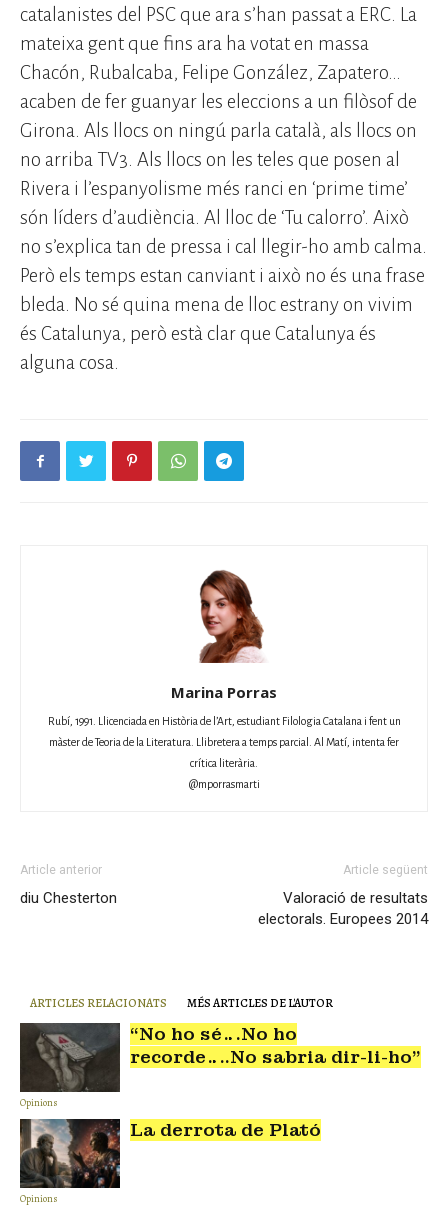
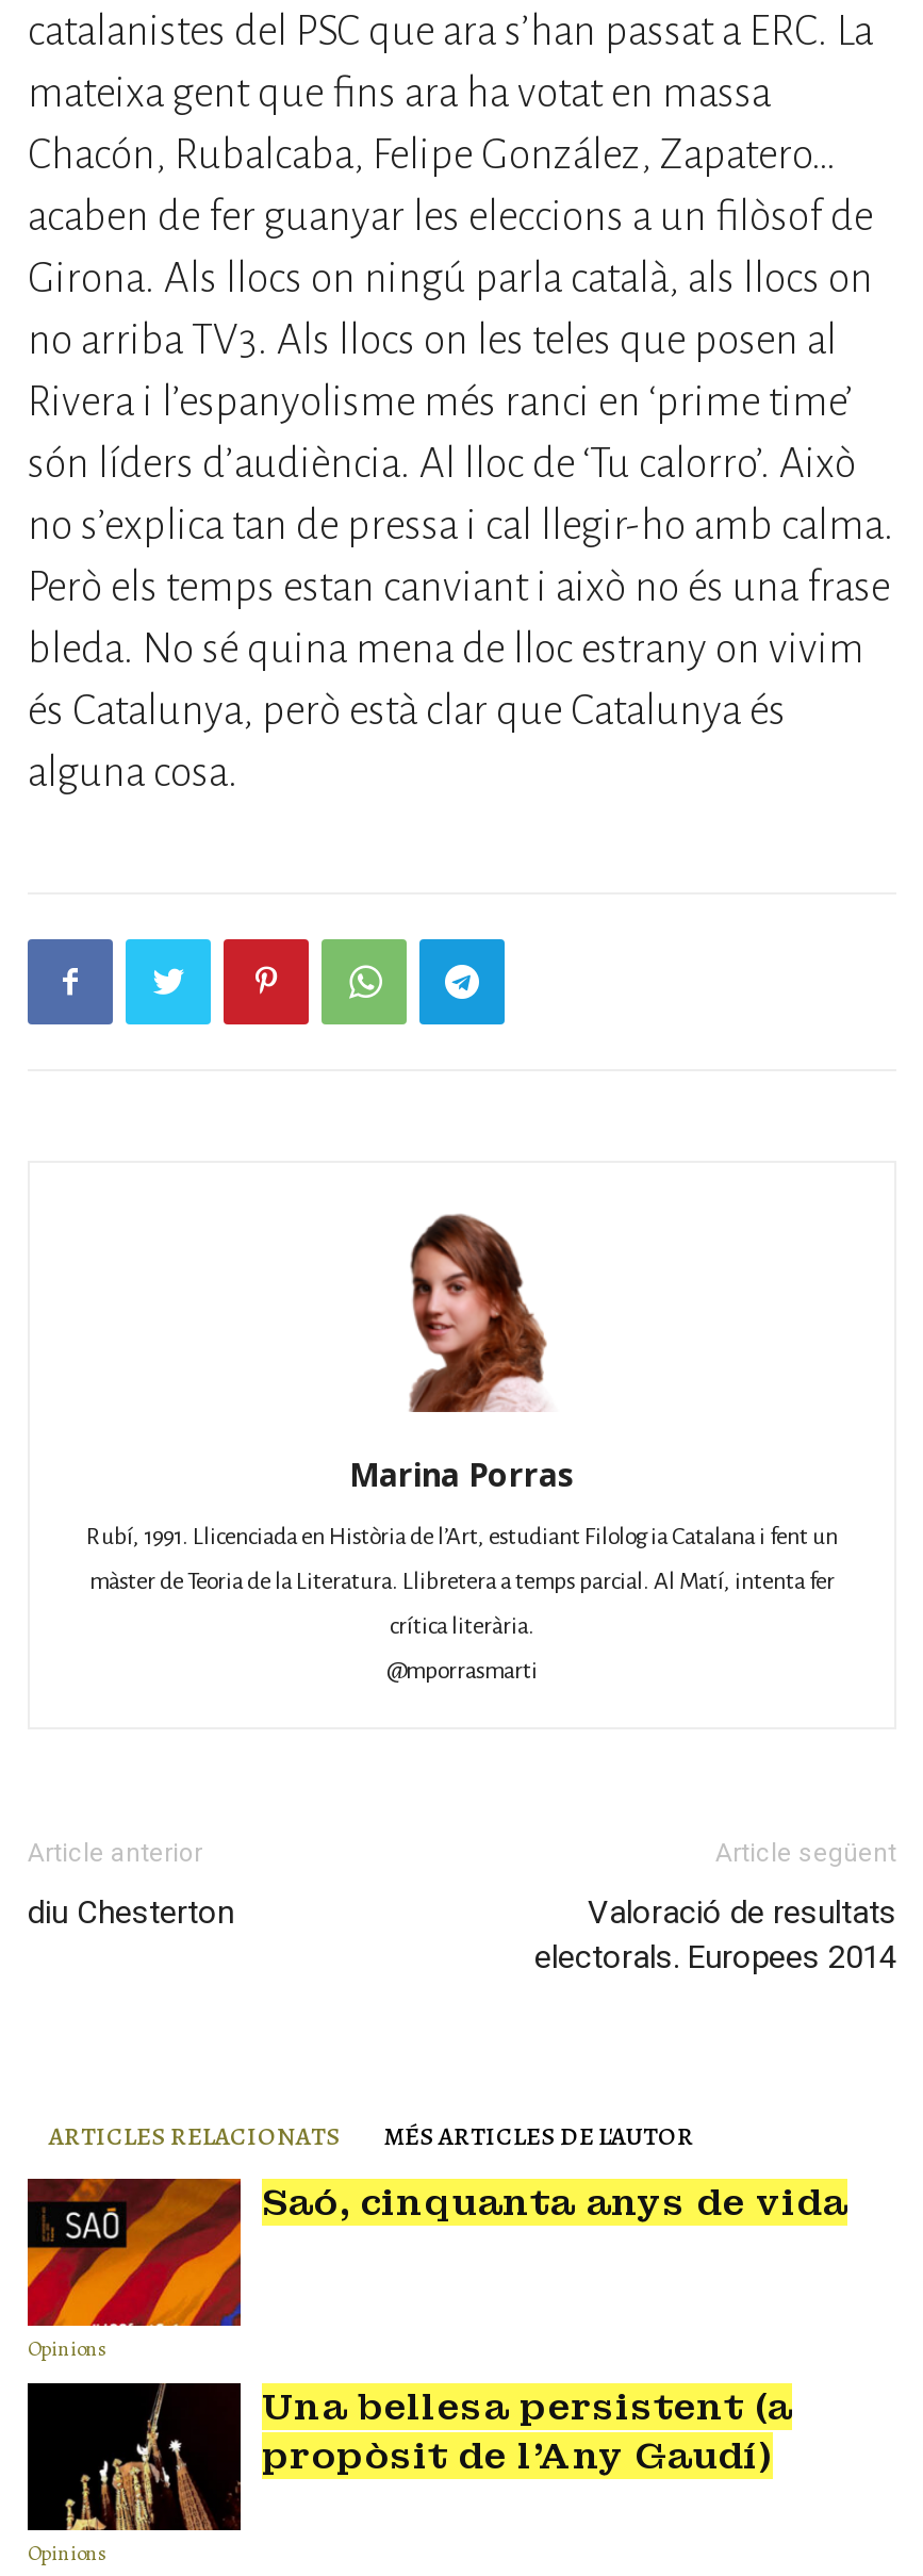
- [image]
- “No ho sé….No ho
- recorde…..No sabria dir-li-ho”
+ [image]
+ Saó, cinquanta anys de vida

- [image]
- La derrota de Plató
+ [image]
+ Una bellesa persistent (a
+ propòsit de l’Any Gaudí)
